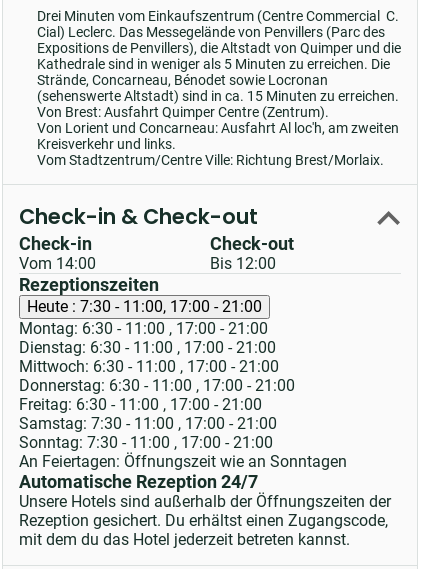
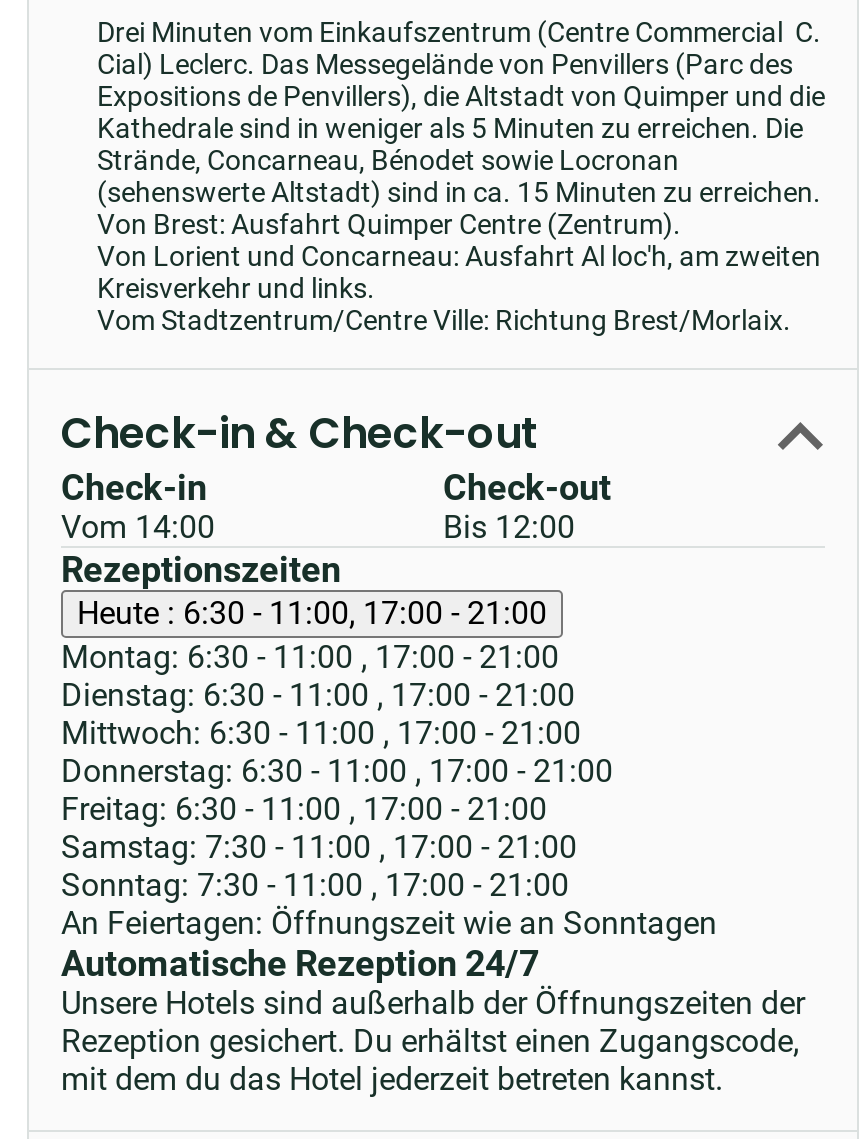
- Heute : 7:30 - 11:00, 17:00 - 21:00
+ Heute : 6:30 - 11:00, 17:00 - 21:00
